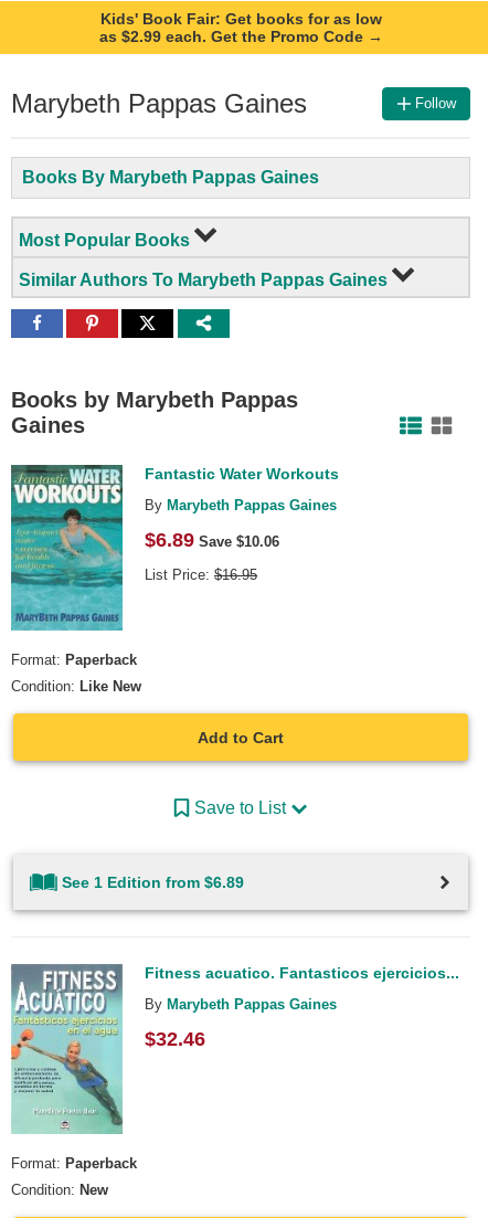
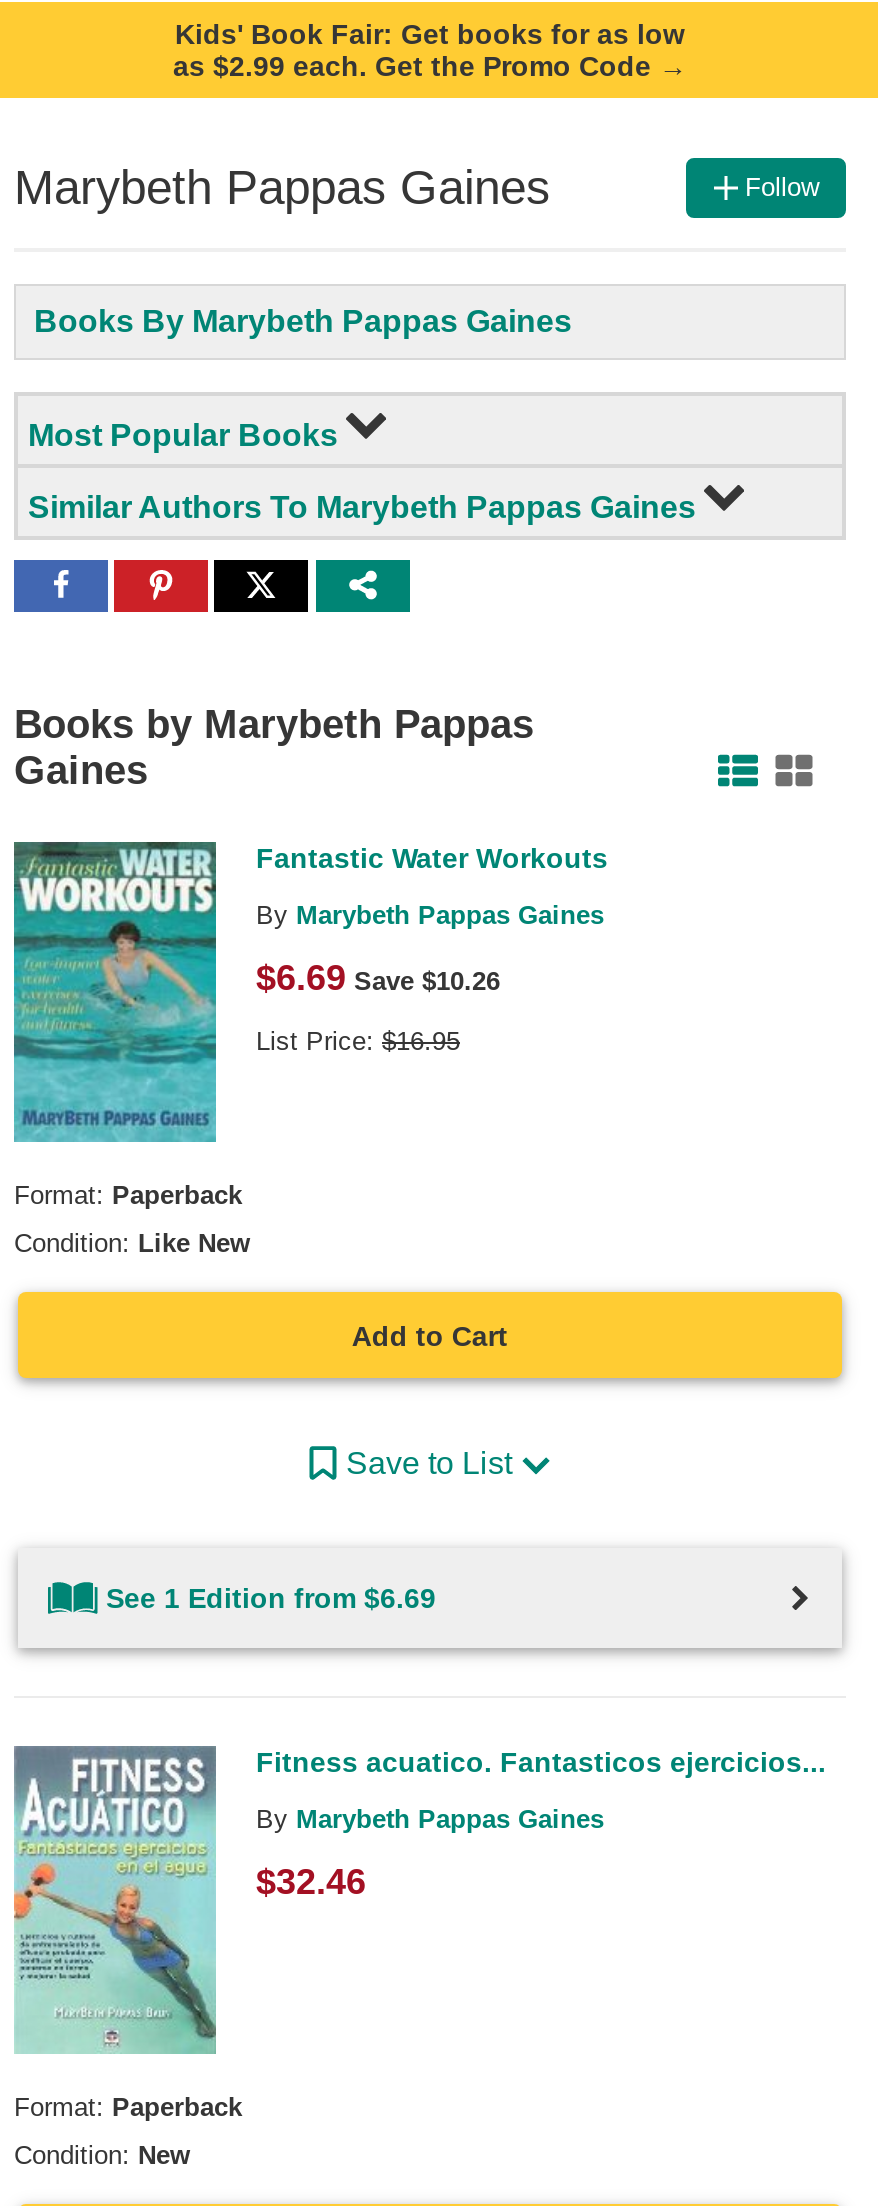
- $6.89 Save $10.06
+ $6.69 Save $10.26

- See 1 Edition from $6.89
+ See 1 Edition from $6.69
